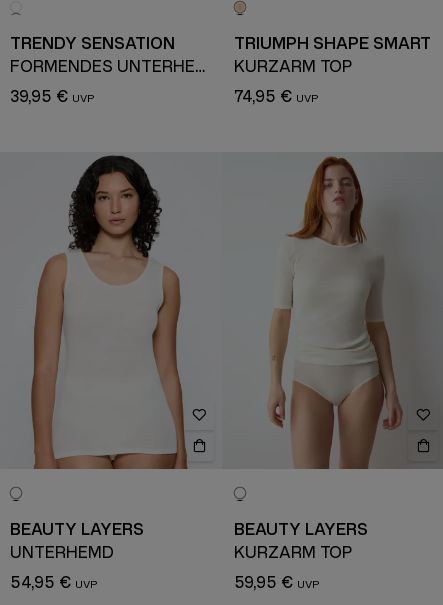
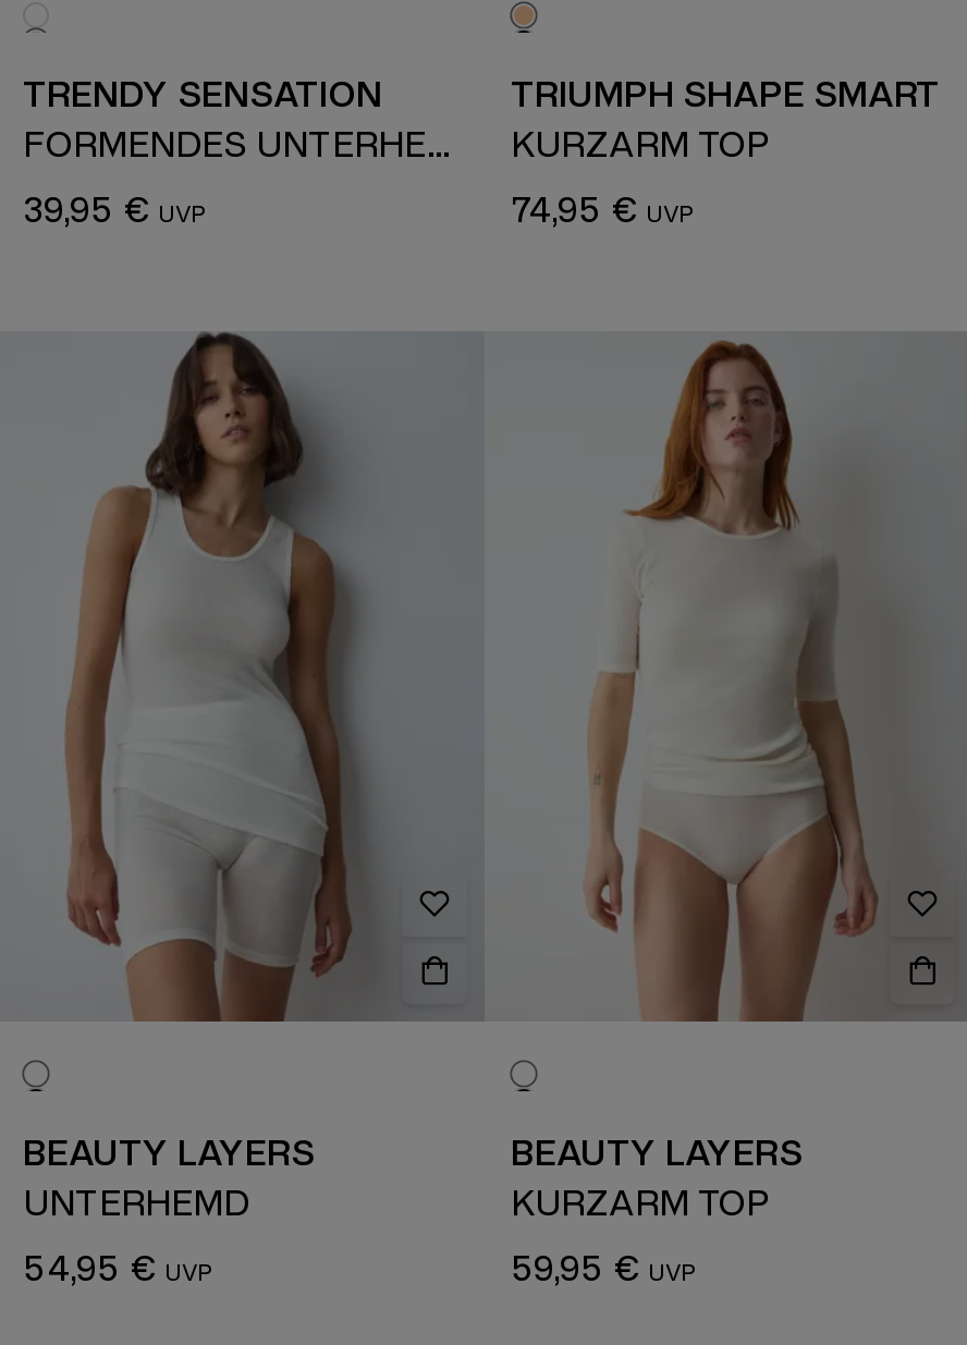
- [image]
+ [image]
